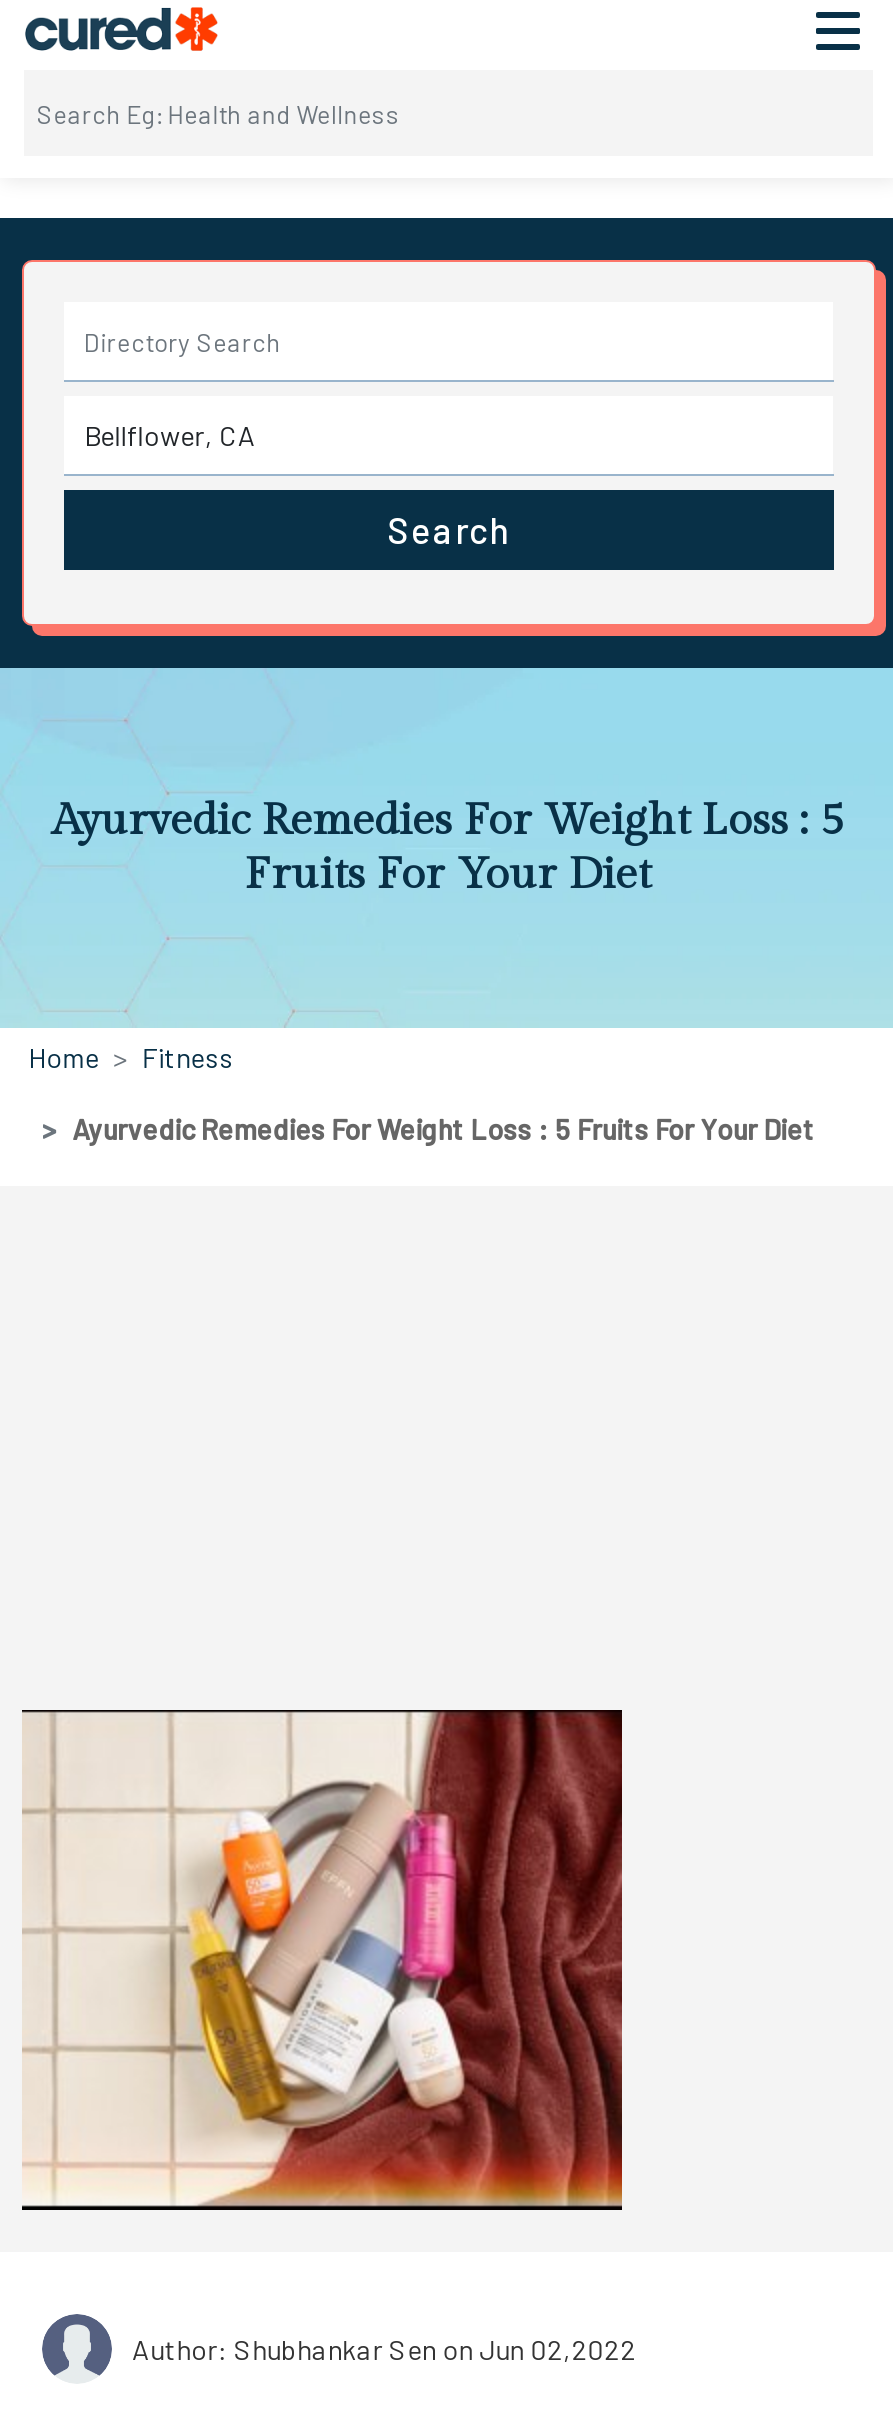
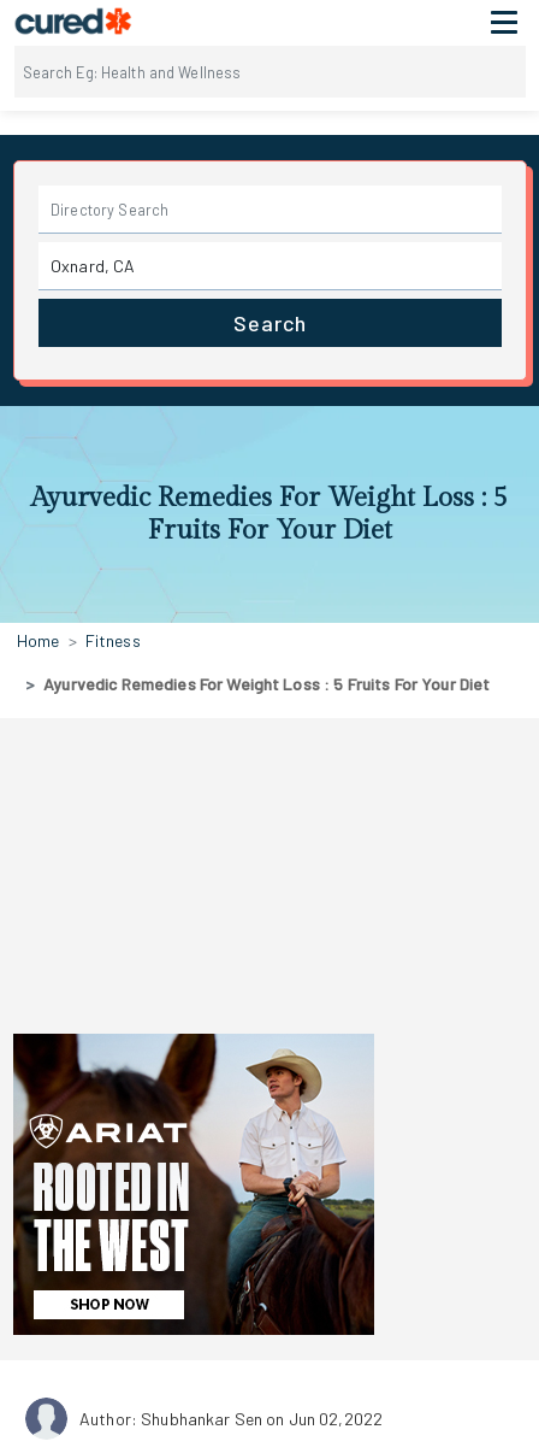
- [image]
+ [image]
